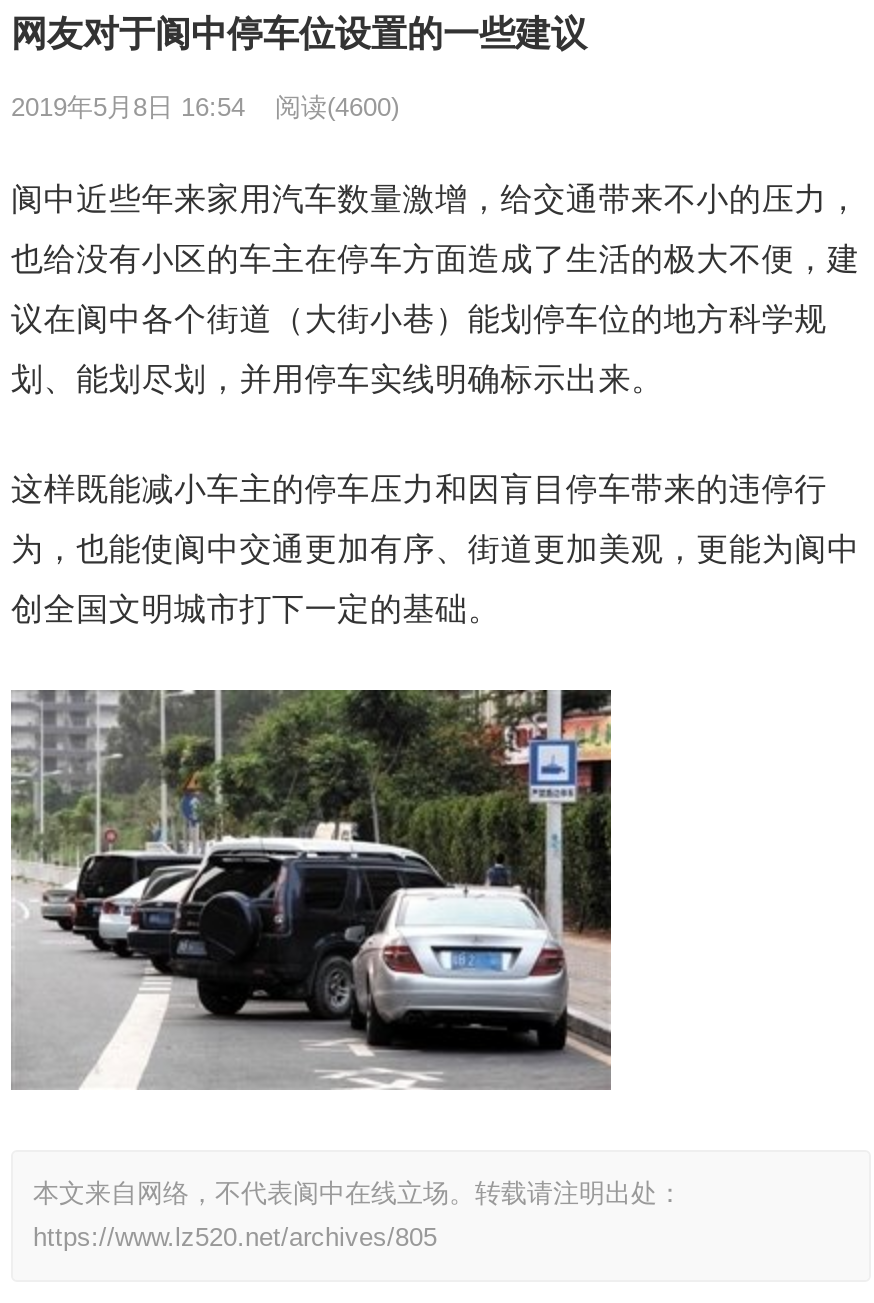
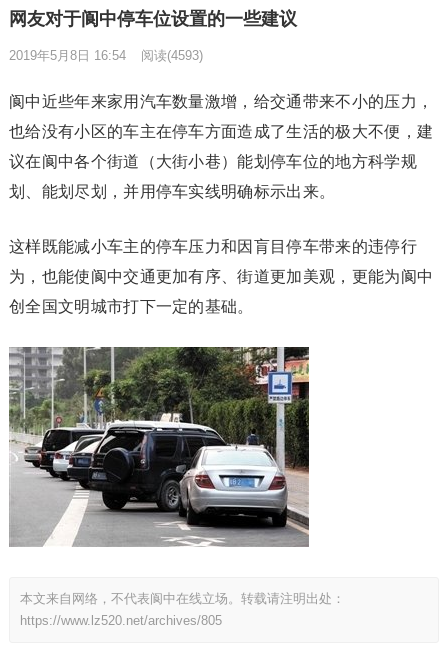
- 2019年5月8日 16:54 阅读(4600)
+ 2019年5月8日 16:54 阅读(4593)
